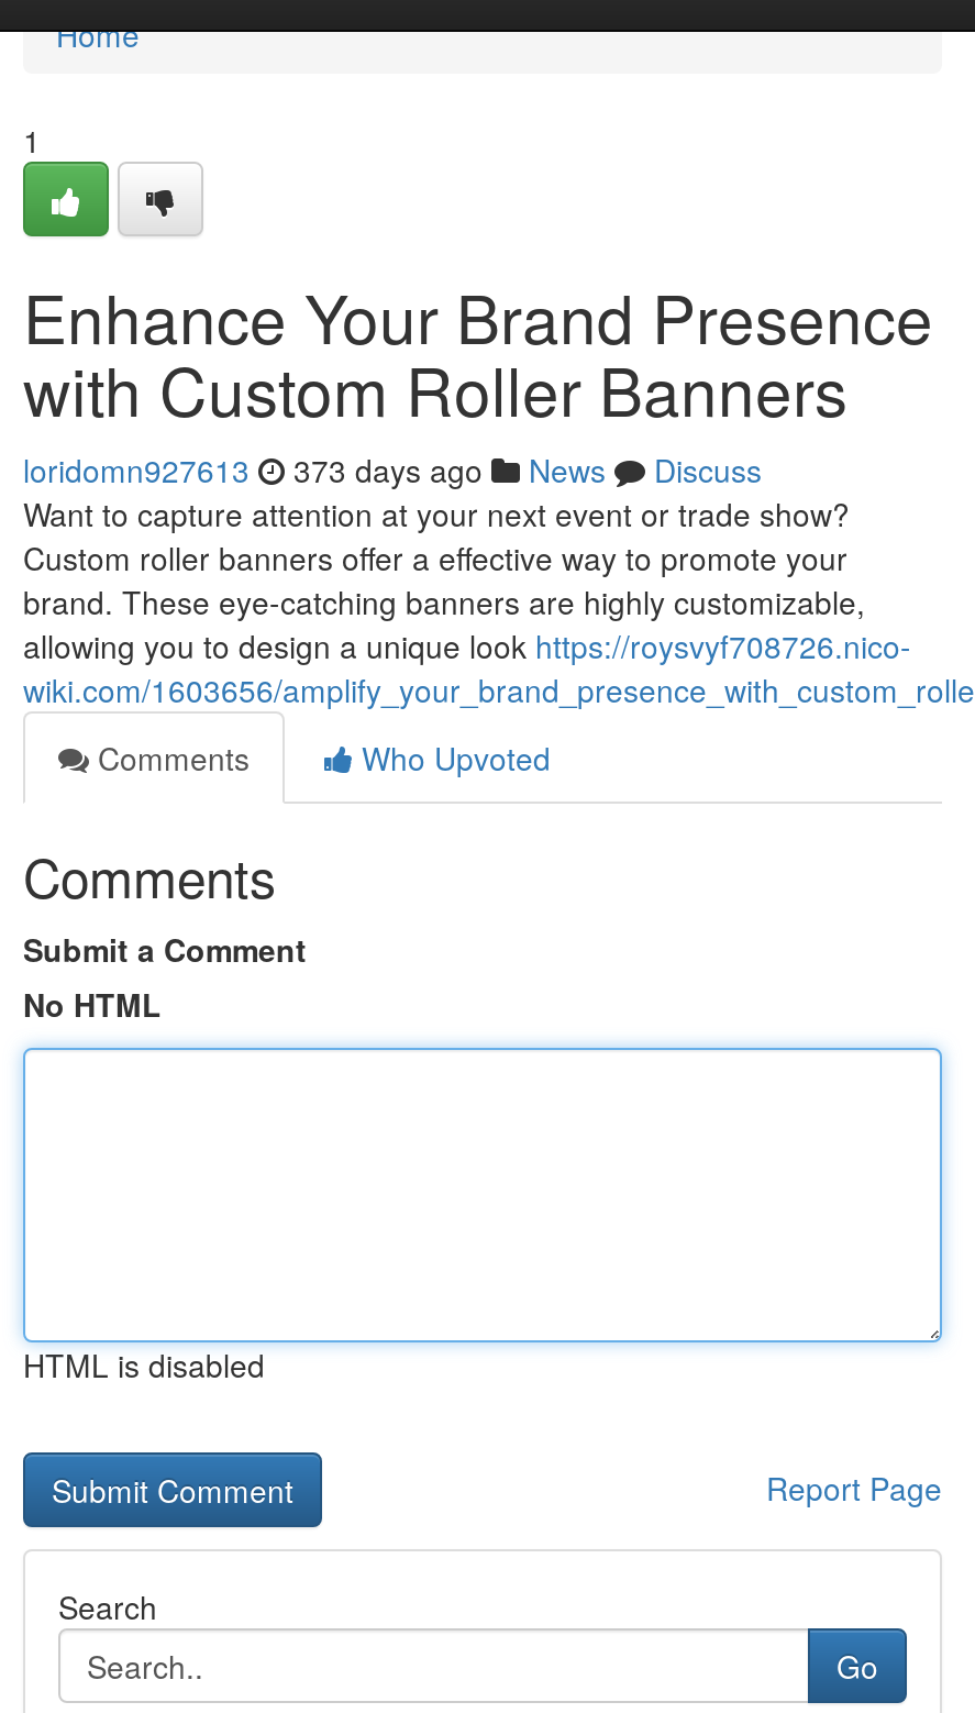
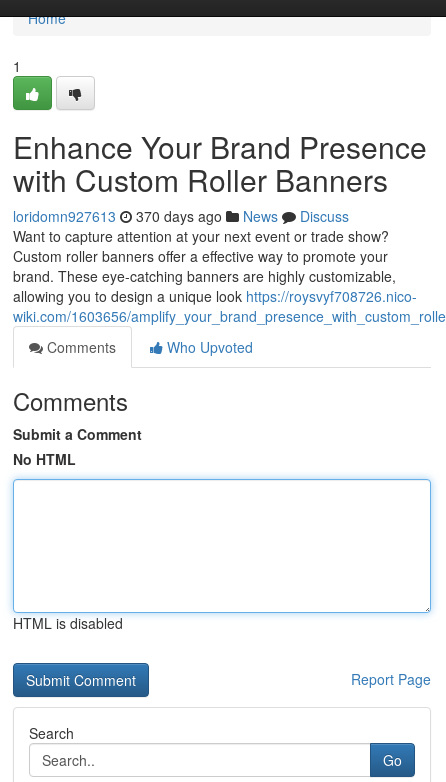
- loridomn927613 373 days ago News Discuss
+ loridomn927613 370 days ago News Discuss
